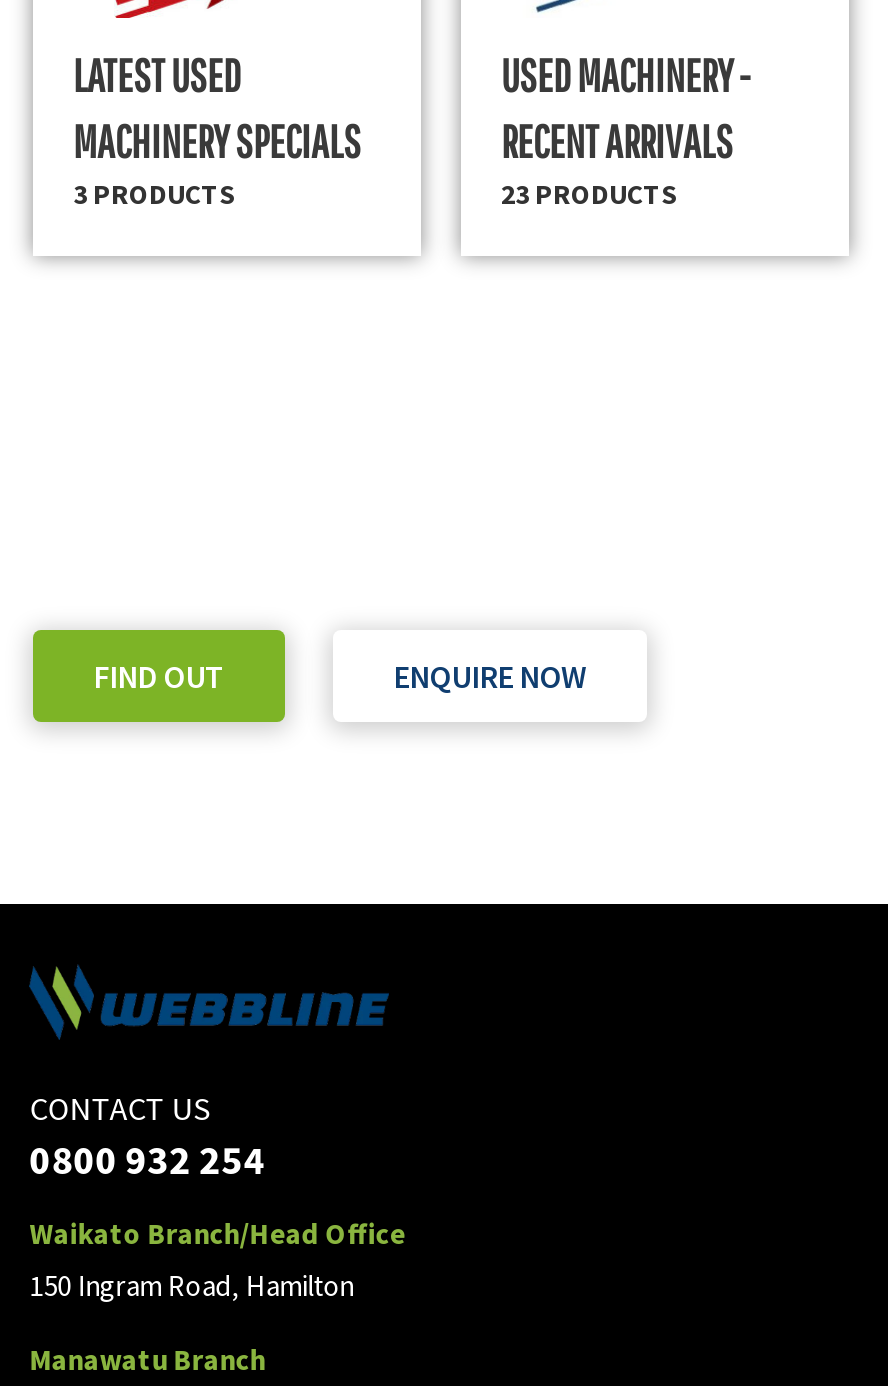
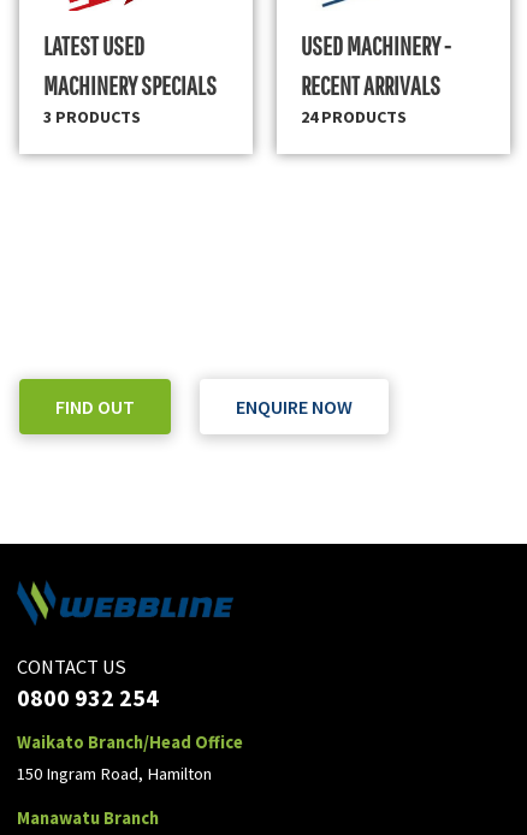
- 23 PRODUCTS
+ 24 PRODUCTS
